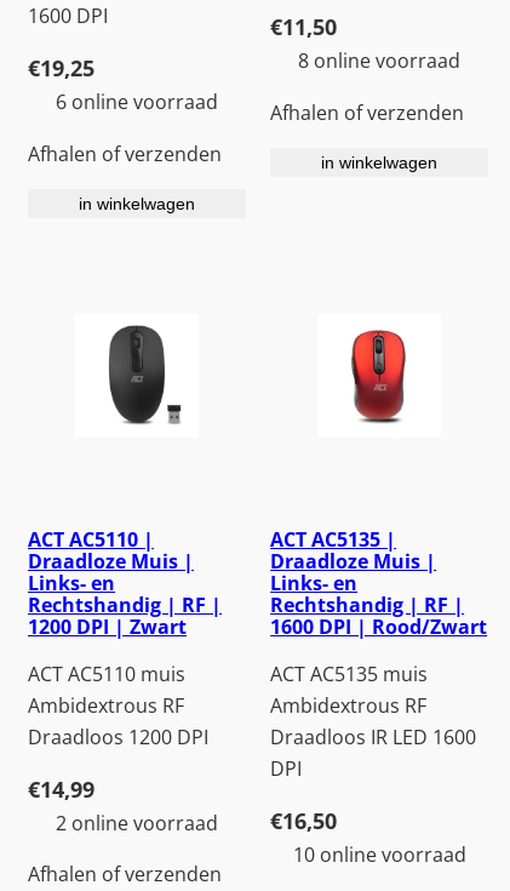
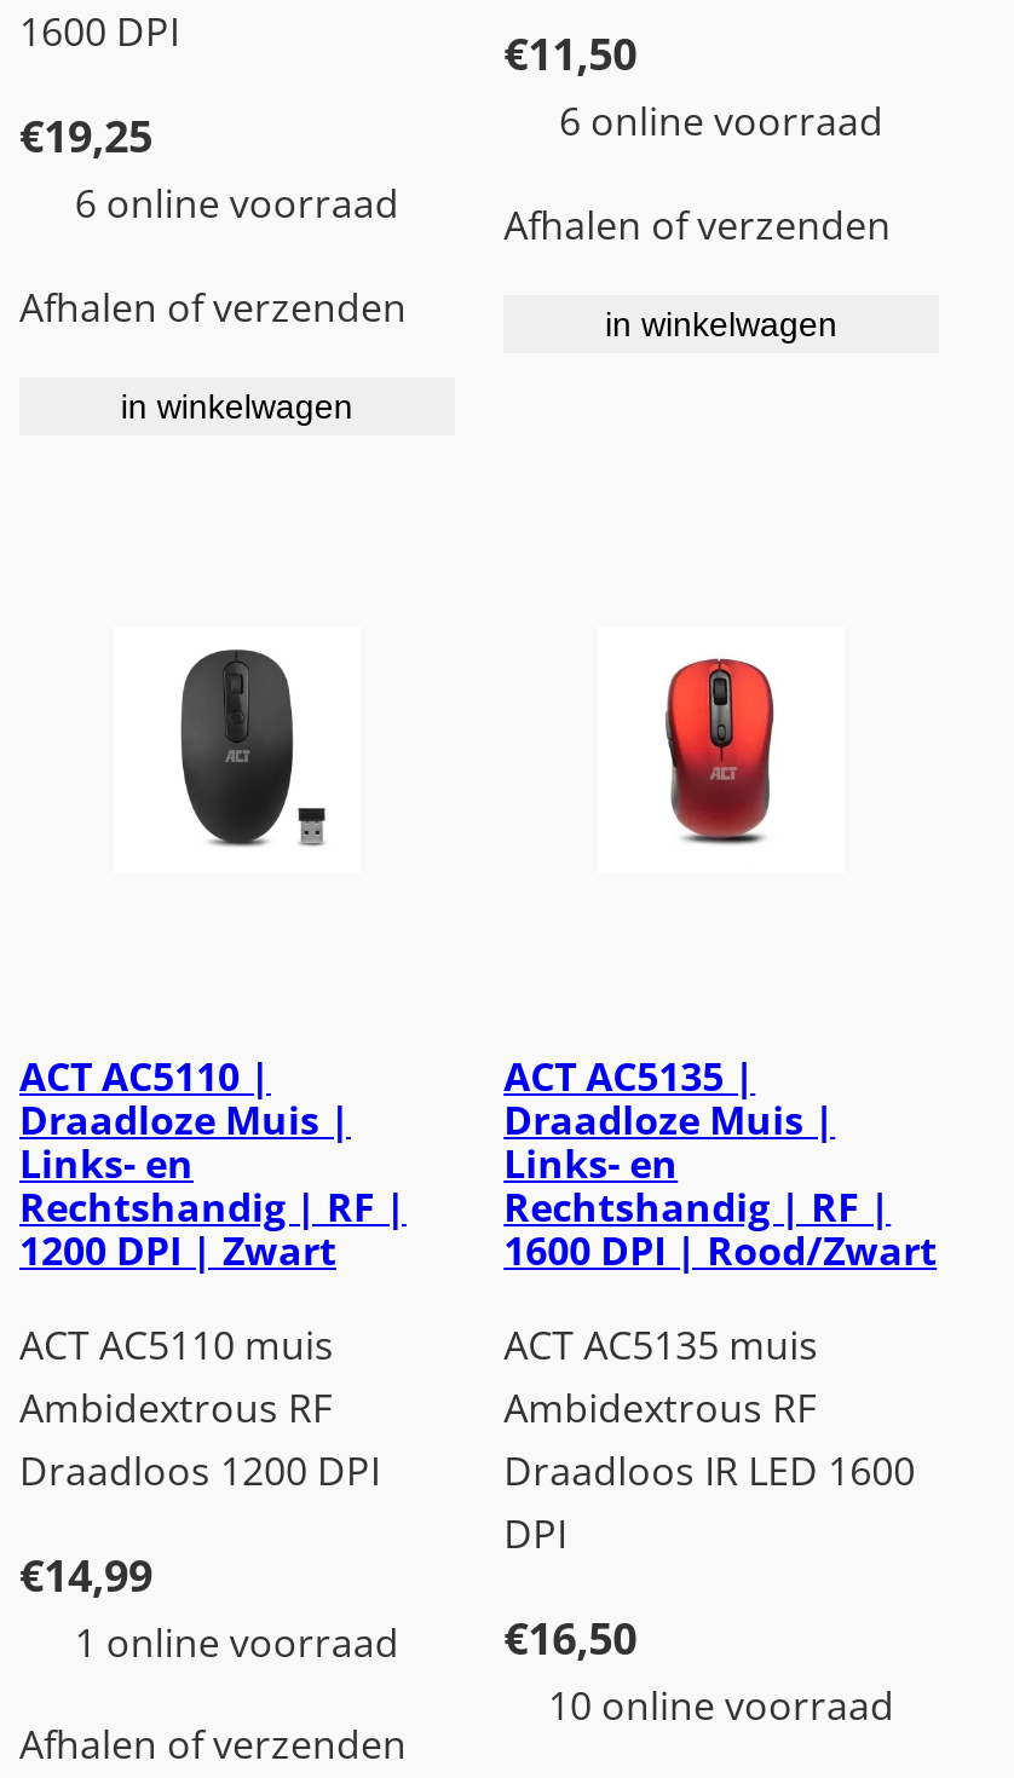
- 8 online voorraad
+ 6 online voorraad

- 2 online voorraad
+ 1 online voorraad
